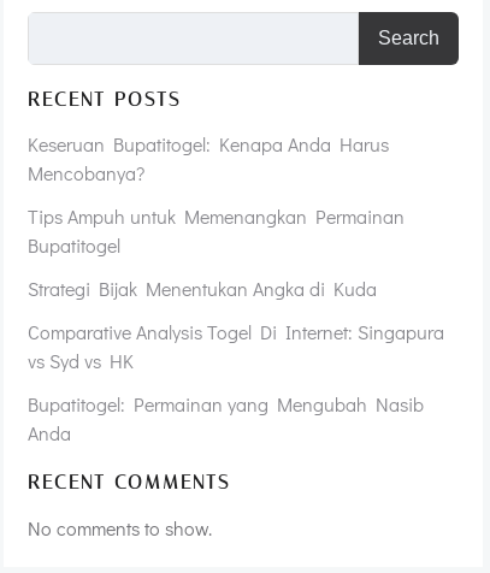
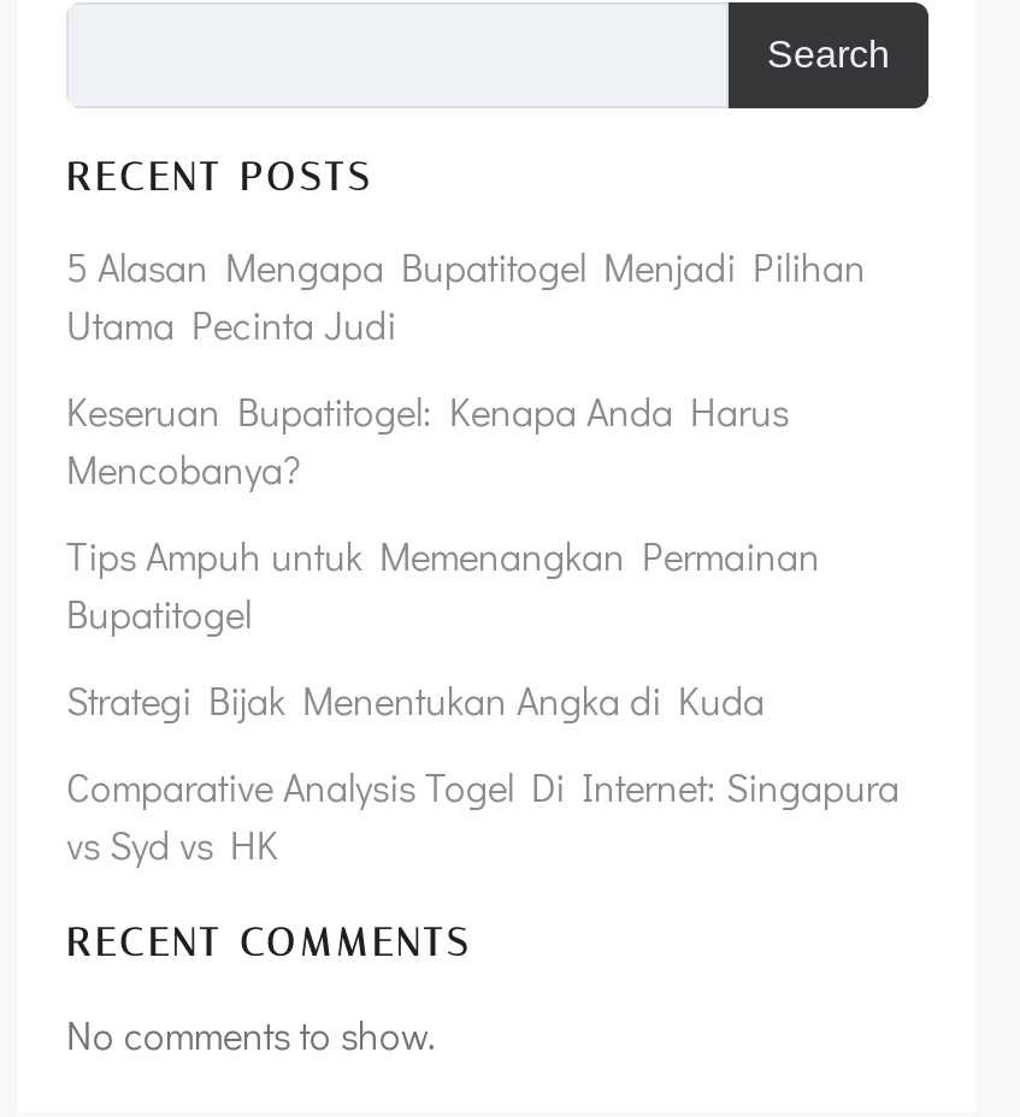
+ 5 Alasan Mengapa Bupatitogel Menjadi Pilihan
+ Utama Pecinta Judi

moved down: Keseruan Bupatitogel: Kenapa Anda Harus | Mencobanya? | Tips Ampuh untuk Memenangkan Permainan | Bupatitogel | Strategi Bijak Menentukan Angka di Kuda | Comparative Analysis Togel Di Internet: Singapura | vs Syd vs HK

- Bupatitogel: Permainan yang Mengubah Nasib
- Anda
